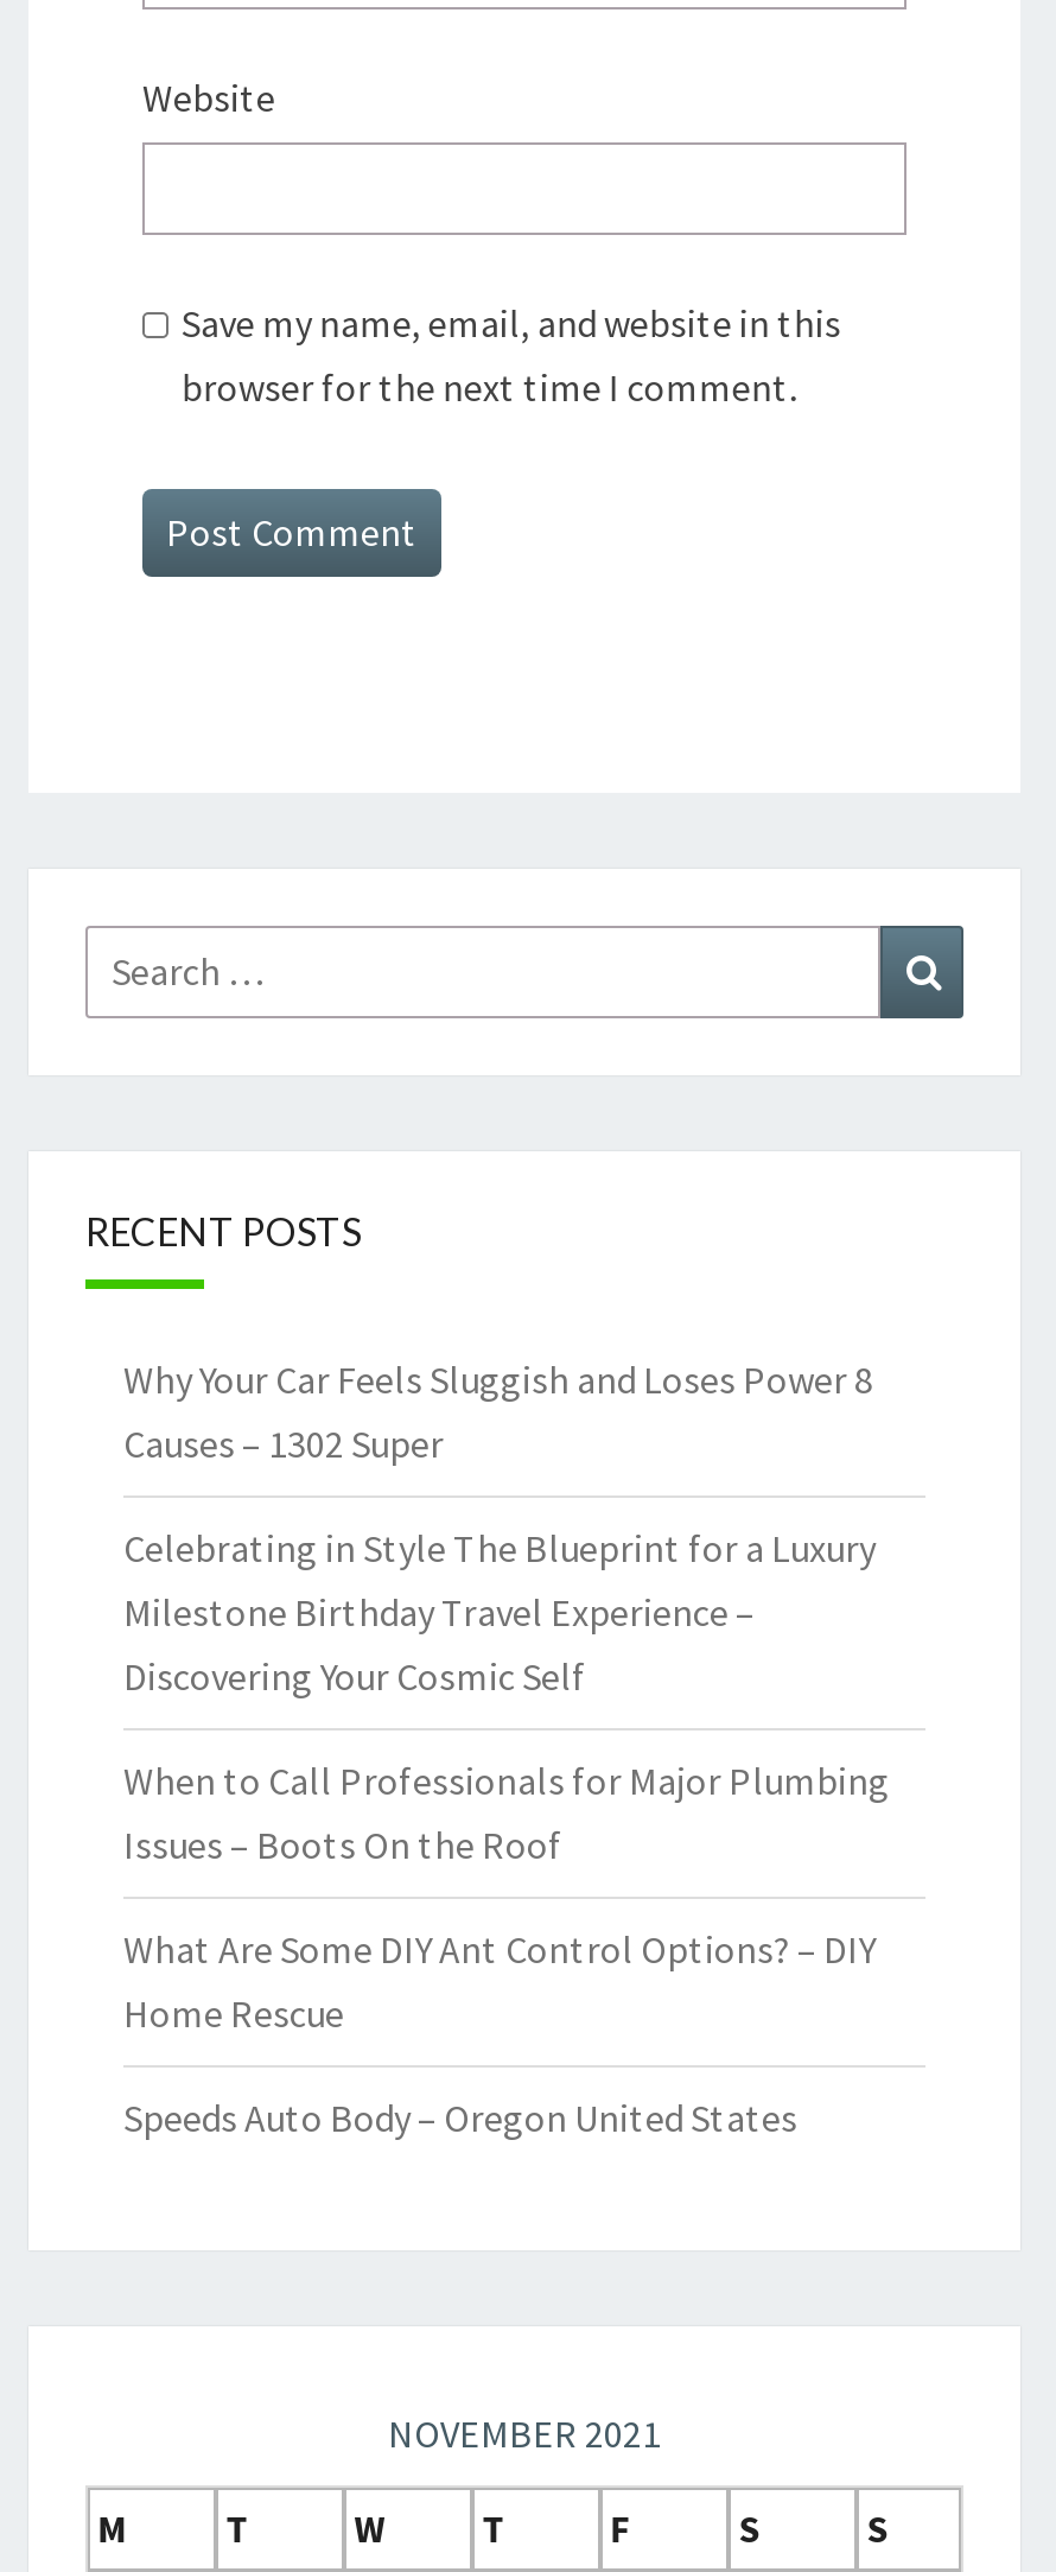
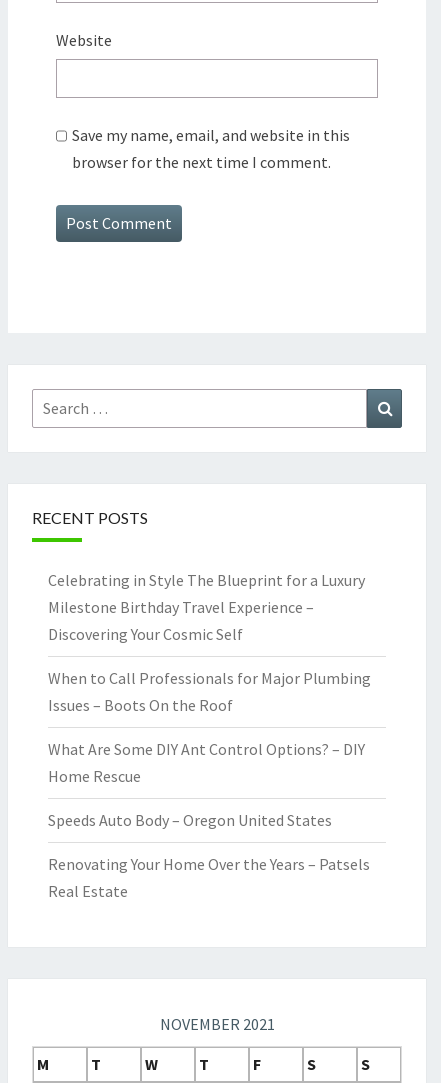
- Why Your Car Feels Sluggish and Loses Power 8
- Causes – 1302 Super

moved up: Celebrating in Style The Blueprint for a Luxury | Milestone Birthday Travel Experience – | Discovering Your Cosmic Self | When to Call Professionals for Major Plumbing | Issues – Boots On the Roof | What Are Some DIY Ant Control Options? – DIY | Home Rescue | Speeds Auto Body – Oregon United States

+ Renovating Your Home Over the Years – Patsels
+ Real Estate
